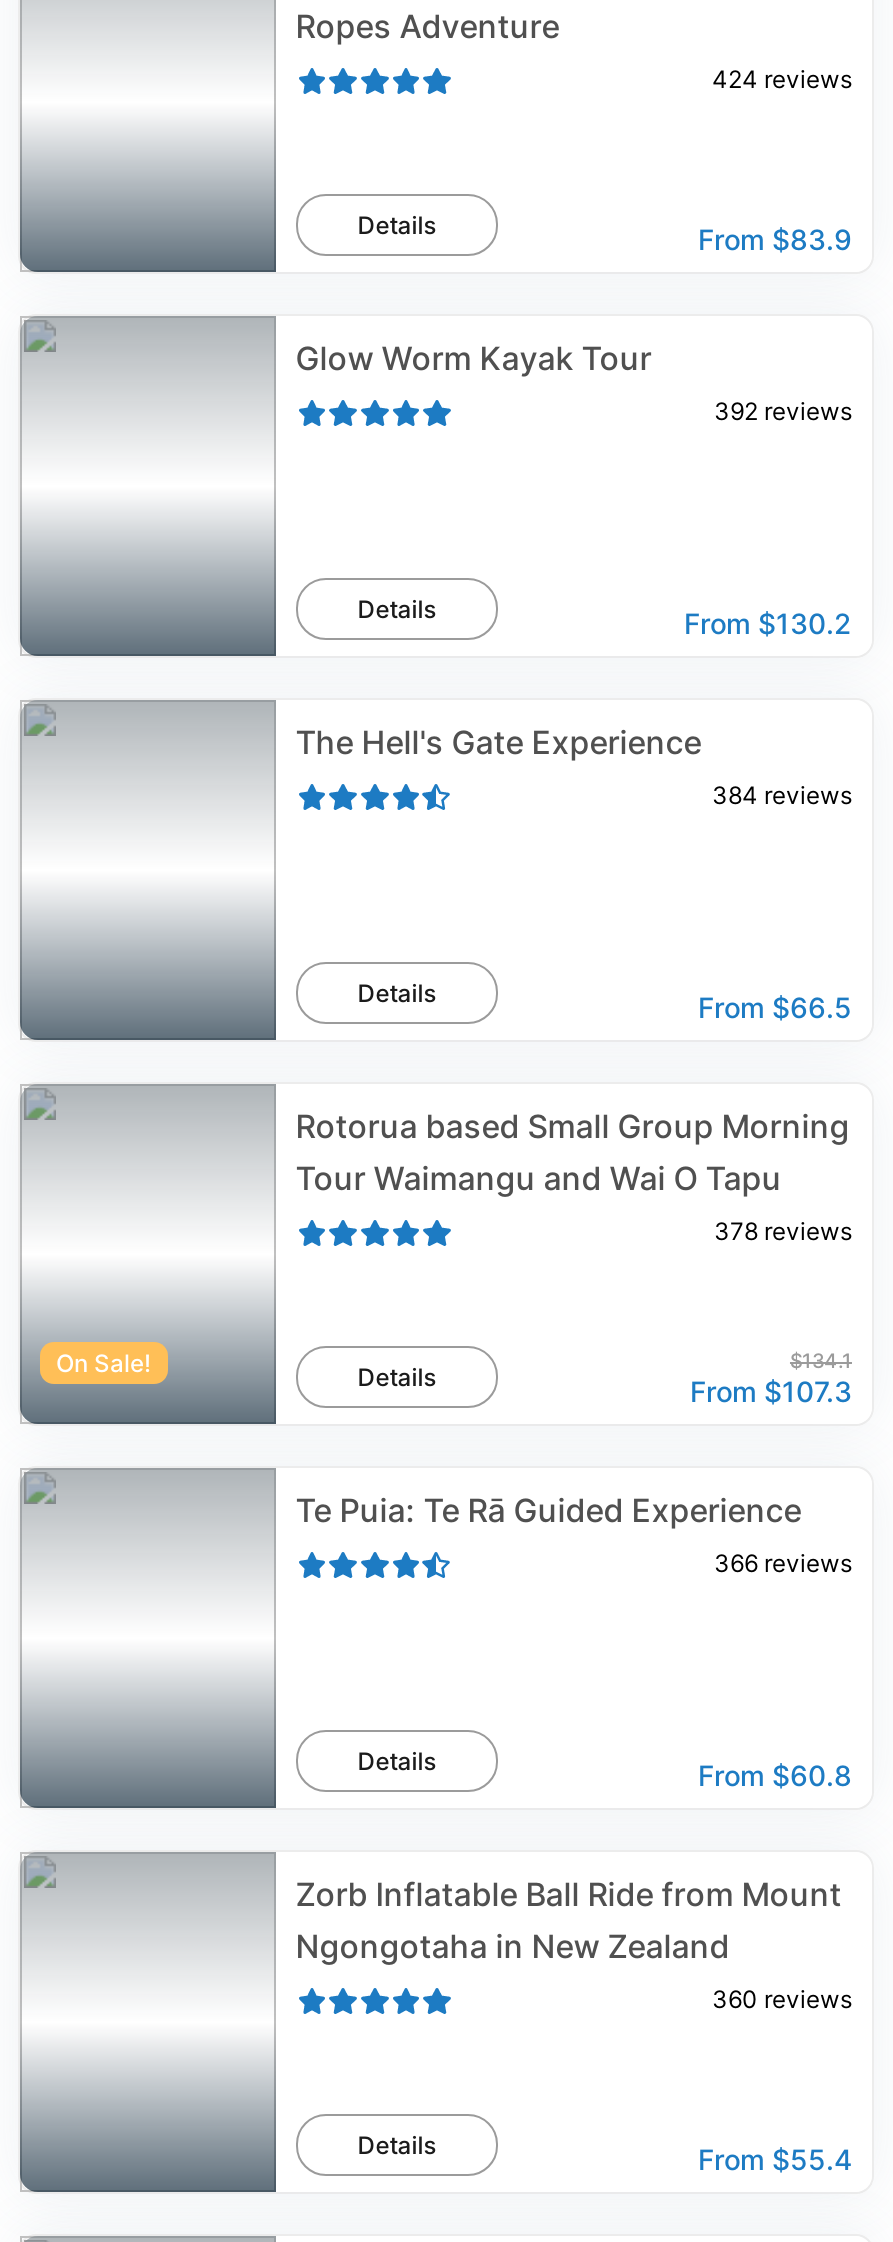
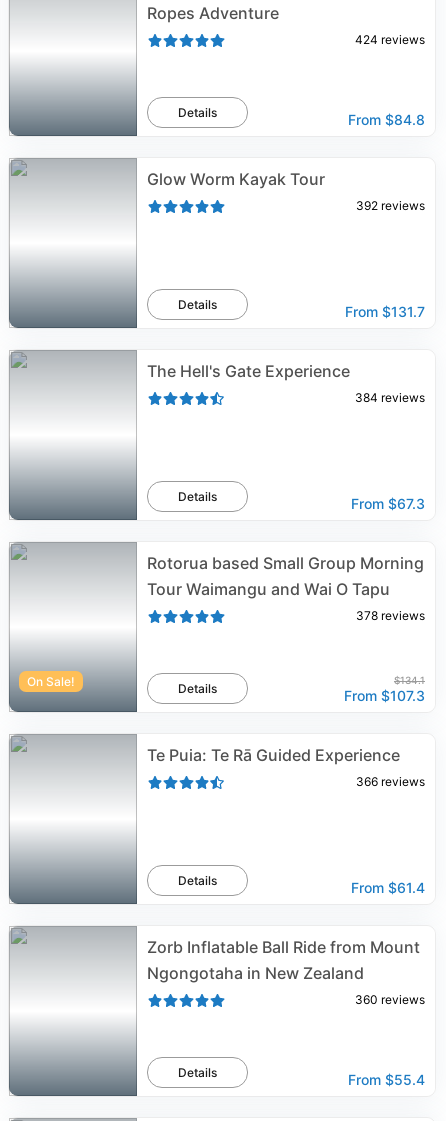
- From $83.9
+ From $84.8

- From $130.2
+ From $131.7

- From $66.5
+ From $67.3

- From $60.8
+ From $61.4
